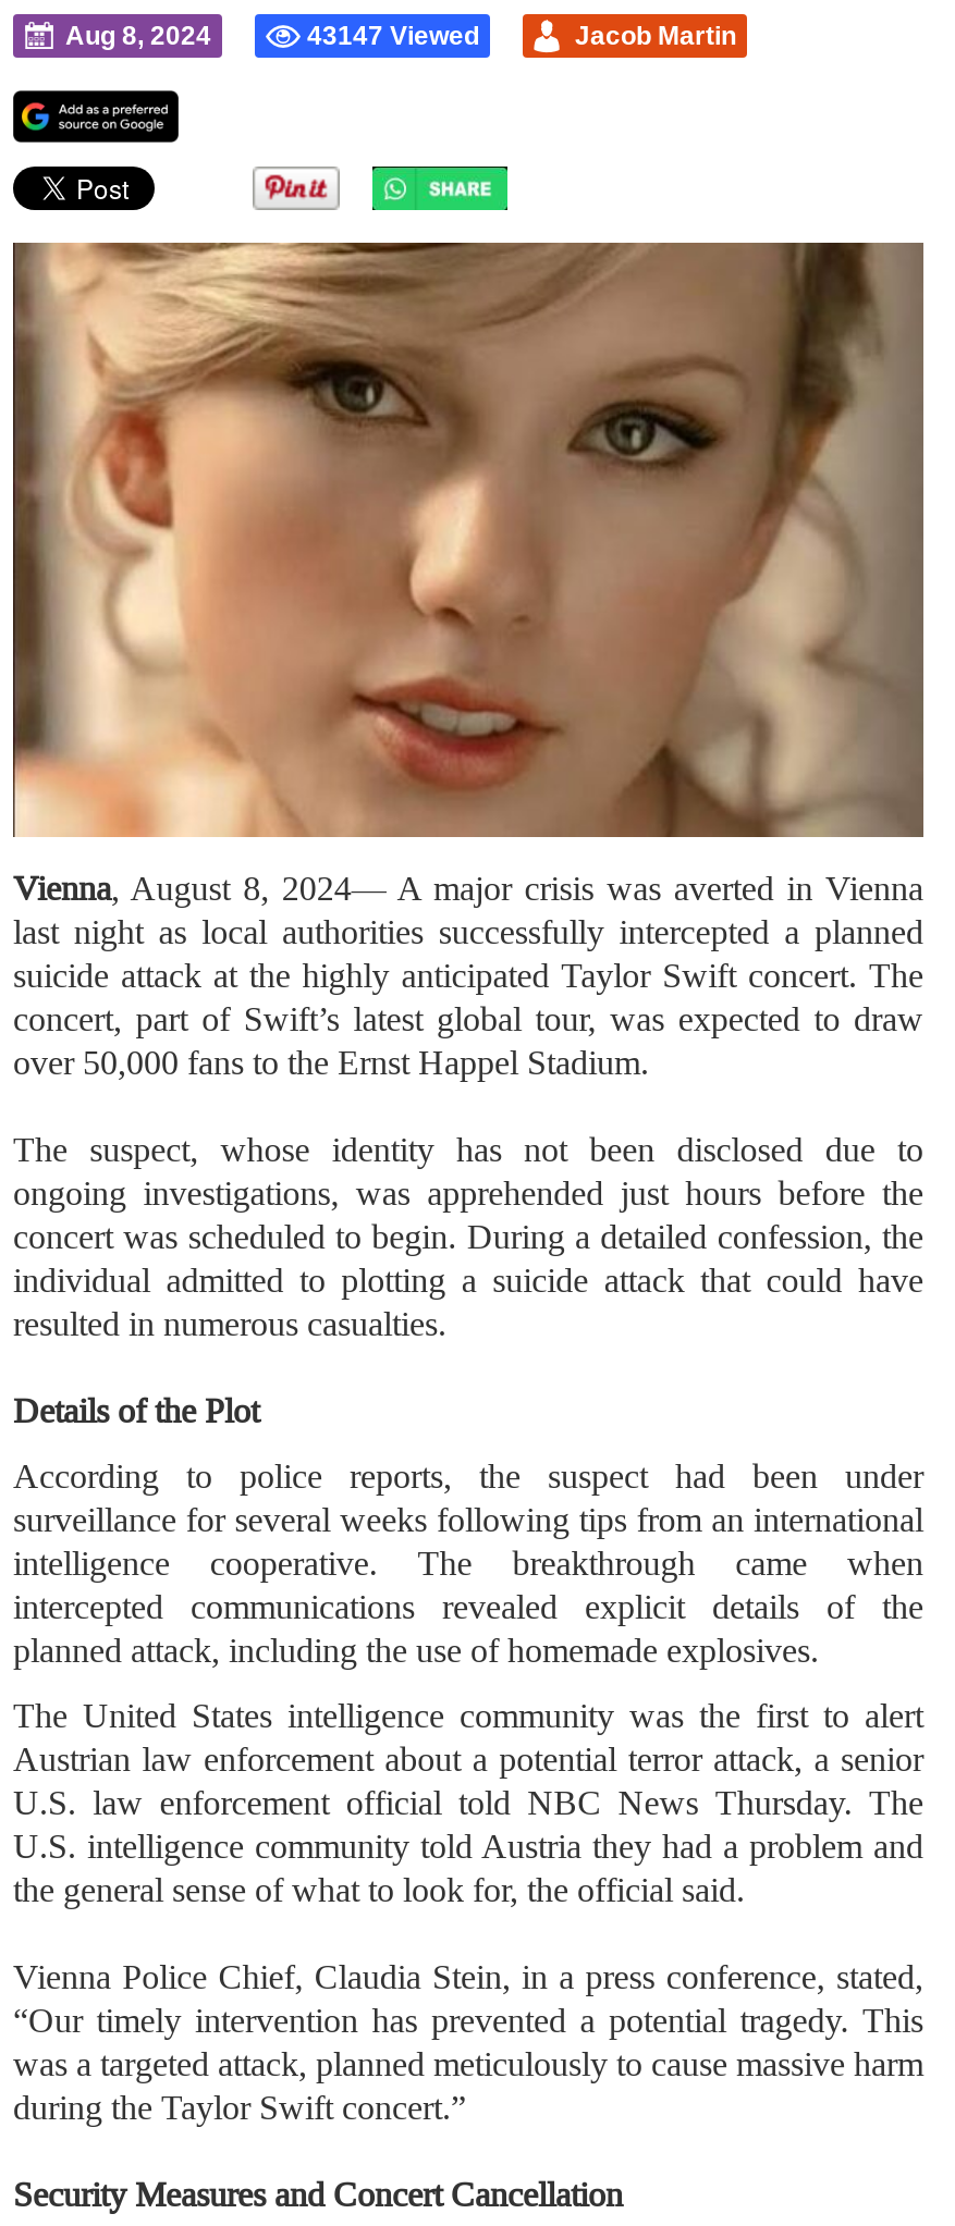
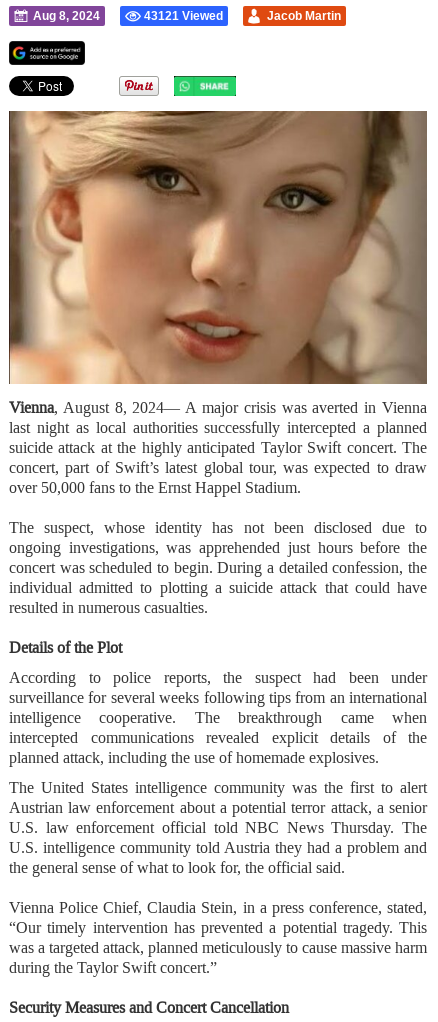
- 43147 Viewed
+ 43121 Viewed
